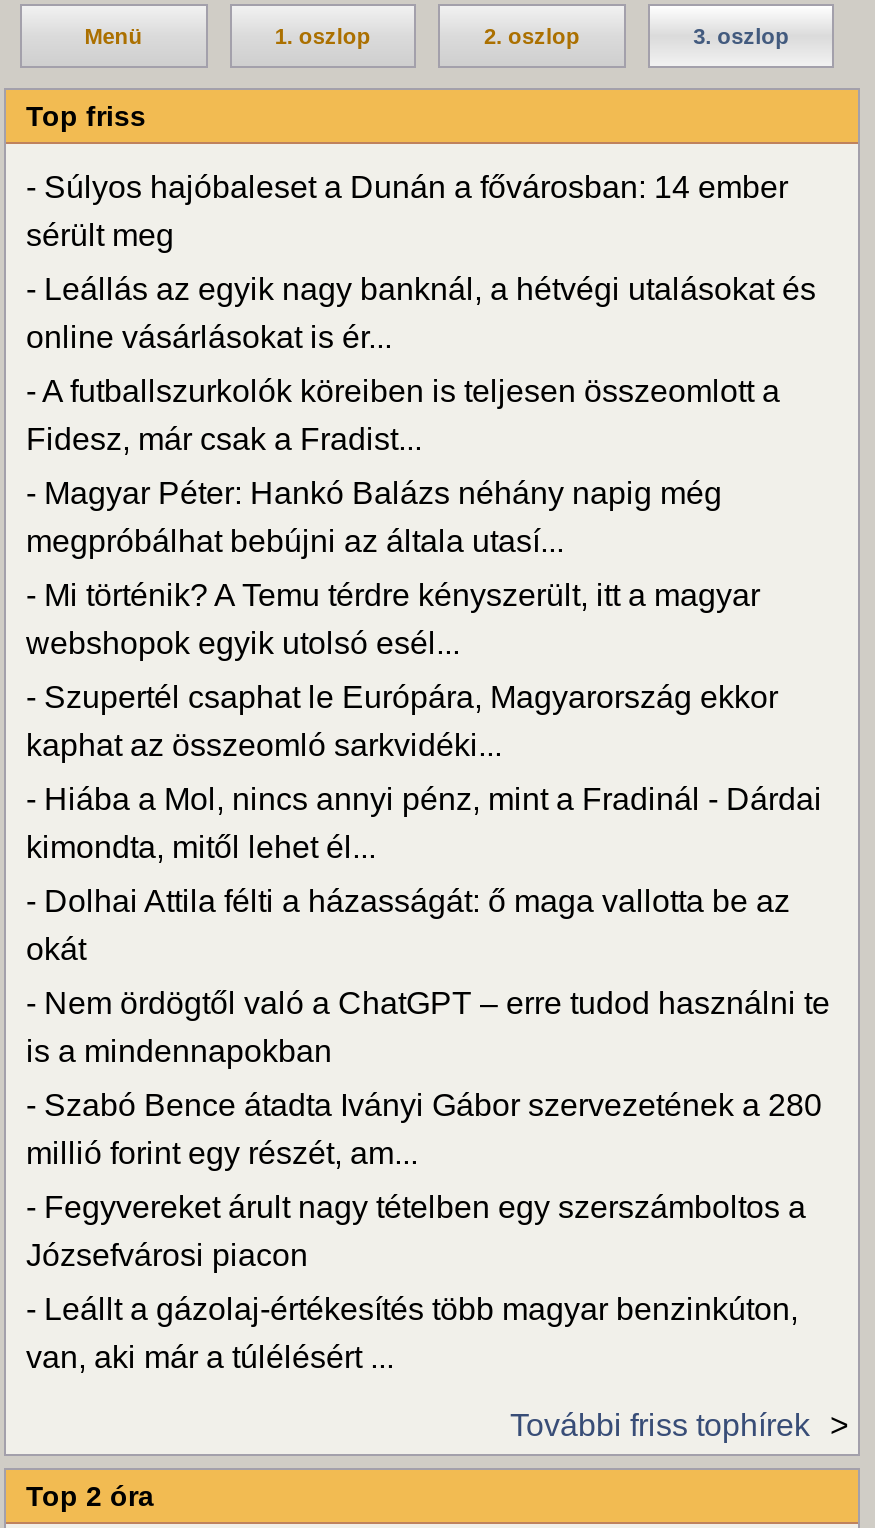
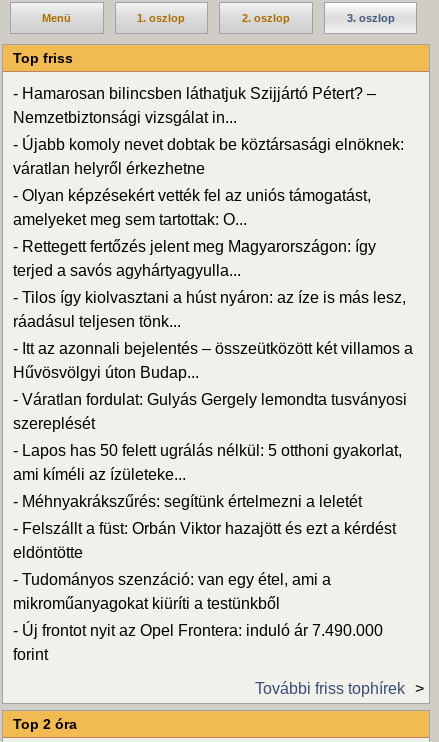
- - Súlyos hajóbaleset a Dunán a fővárosban: 14 ember
- sérült meg
+ - Hamarosan bilincsben láthatjuk Szijjártó Pétert? –
+ Nemzetbiztonsági vizsgálat in...

- - Leállás az egyik nagy banknál, a hétvégi utalásokat és
- online vásárlásokat is ér...
+ - Újabb komoly nevet dobtak be köztársasági elnöknek:
+ váratlan helyről érkezhetne

- - A futballszurkolók köreiben is teljesen összeomlott a
- Fidesz, már csak a Fradist...
+ - Olyan képzésekért vették fel az uniós támogatást,
+ amelyeket meg sem tartottak: O...

- - Magyar Péter: Hankó Balázs néhány napig még
- megpróbálhat bebújni az általa utasí...
+ - Rettegett fertőzés jelent meg Magyarországon: így
+ terjed a savós agyhártyagyulla...

- - Mi történik? A Temu térdre kényszerült, itt a magyar
- webshopok egyik utolsó esél...
+ - Tilos így kiolvasztani a húst nyáron: az íze is más lesz,
+ ráadásul teljesen tönk...

- - Szupertél csaphat le Európára, Magyarország ekkor
- kaphat az összeomló sarkvidéki...
+ - Itt az azonnali bejelentés – összeütközött két villamos a
+ Hűvösvölgyi úton Budap...

- - Hiába a Mol, nincs annyi pénz, mint a Fradinál - Dárdai
- kimondta, mitől lehet él...
+ - Váratlan fordulat: Gulyás Gergely lemondta tusványosi
+ szereplését

- - Dolhai Attila félti a házasságát: ő maga vallotta be az
- okát
+ - Lapos has 50 felett ugrálás nélkül: 5 otthoni gyakorlat,
+ ami kíméli az ízületeke...

- - Nem ördögtől való a ChatGPT – erre tudod használni te
- is a mindennapokban
+ - Méhnyakrákszűrés: segítünk értelmezni a leletét

- - Szabó Bence átadta Iványi Gábor szervezetének a 280
- millió forint egy részét, am...
+ - Felszállt a füst: Orbán Viktor hazajött és ezt a kérdést
+ eldöntötte

- - Fegyvereket árult nagy tételben egy szerszámboltos a
- Józsefvárosi piacon
+ - Tudományos szenzáció: van egy étel, ami a
+ mikroműanyagokat kiüríti a testünkből

- - Leállt a gázolaj-értékesítés több magyar benzinkúton,
- van, aki már a túlélésért ...
+ - Új frontot nyit az Opel Frontera: induló ár 7.490.000
+ forint
